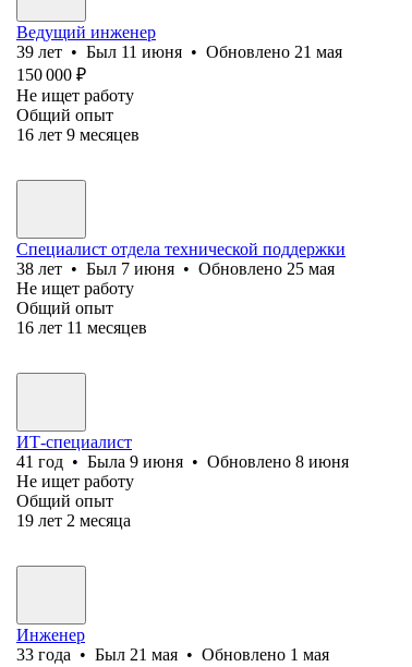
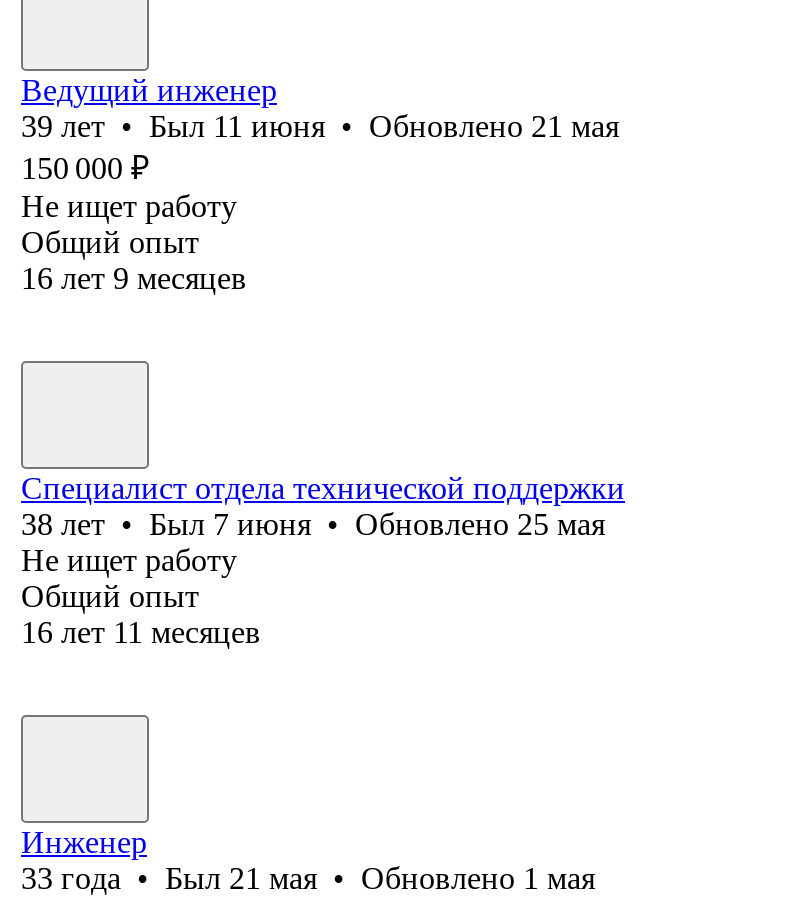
- ИТ-специалист
- 41 год • Была 9 июня • Обновлено 8 июня
- Не ищет работу
- Общий опыт
- 19 лет 2 месяца
